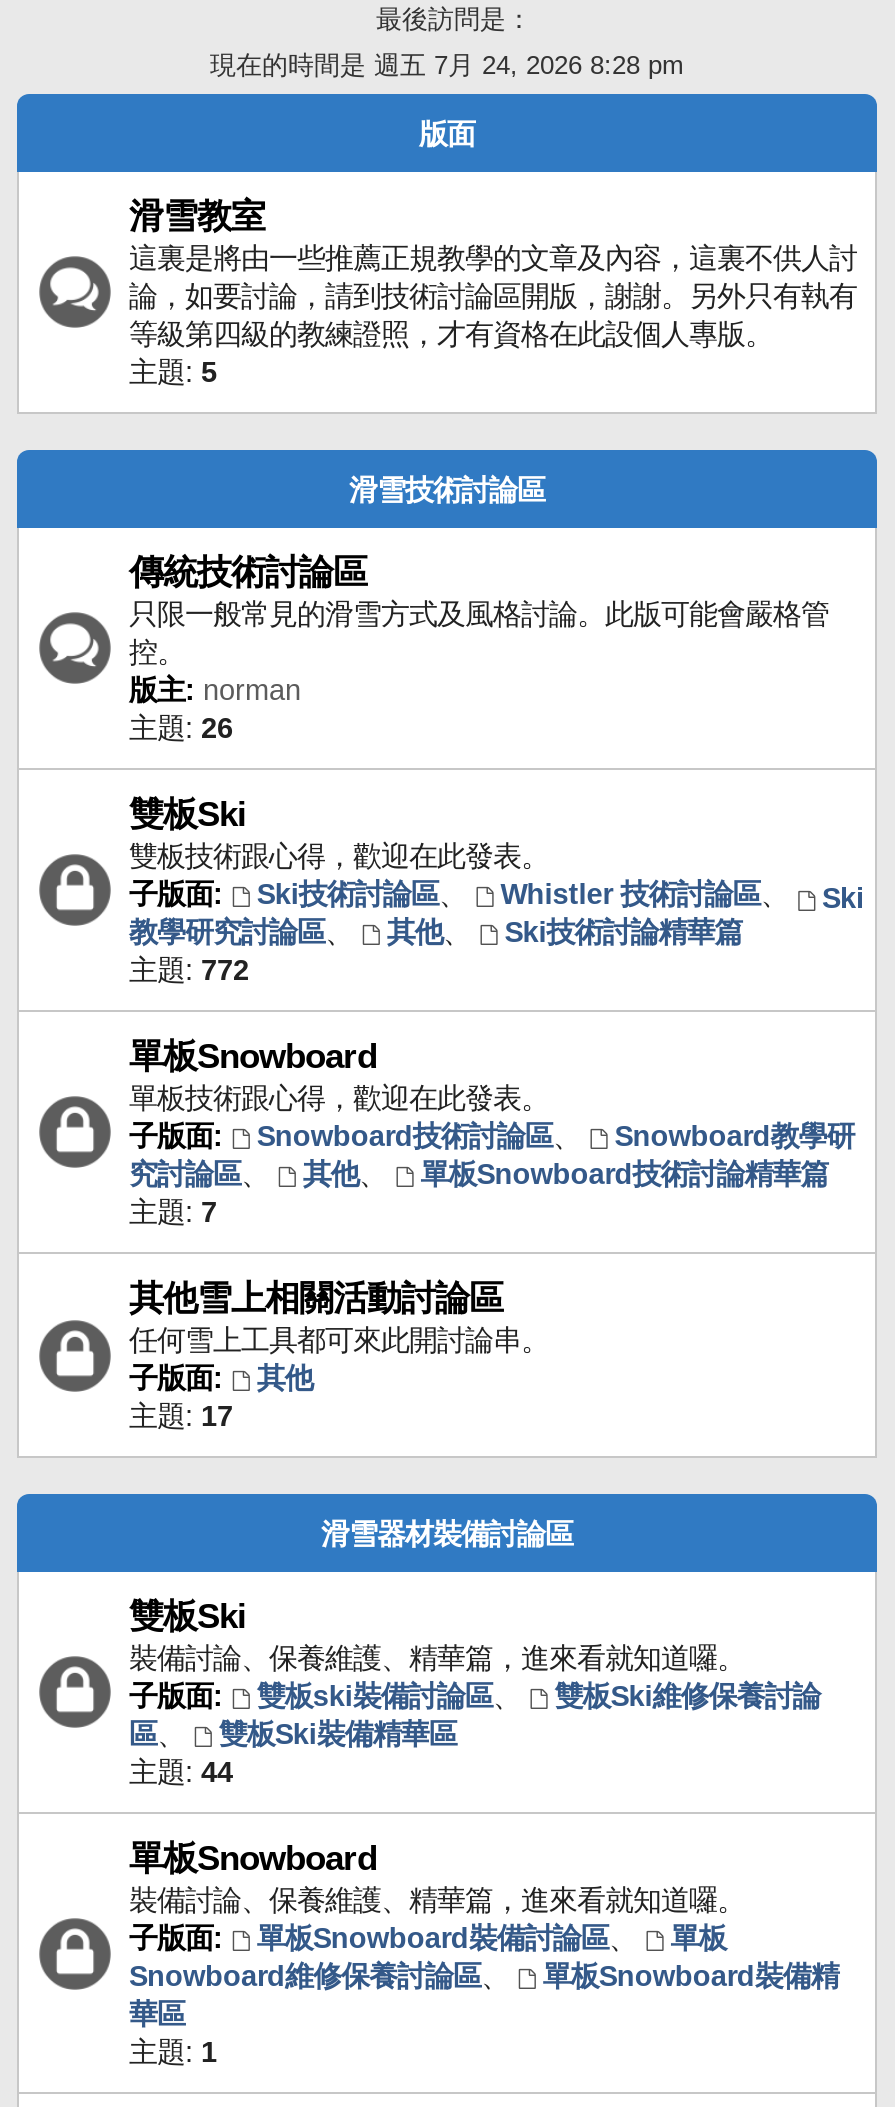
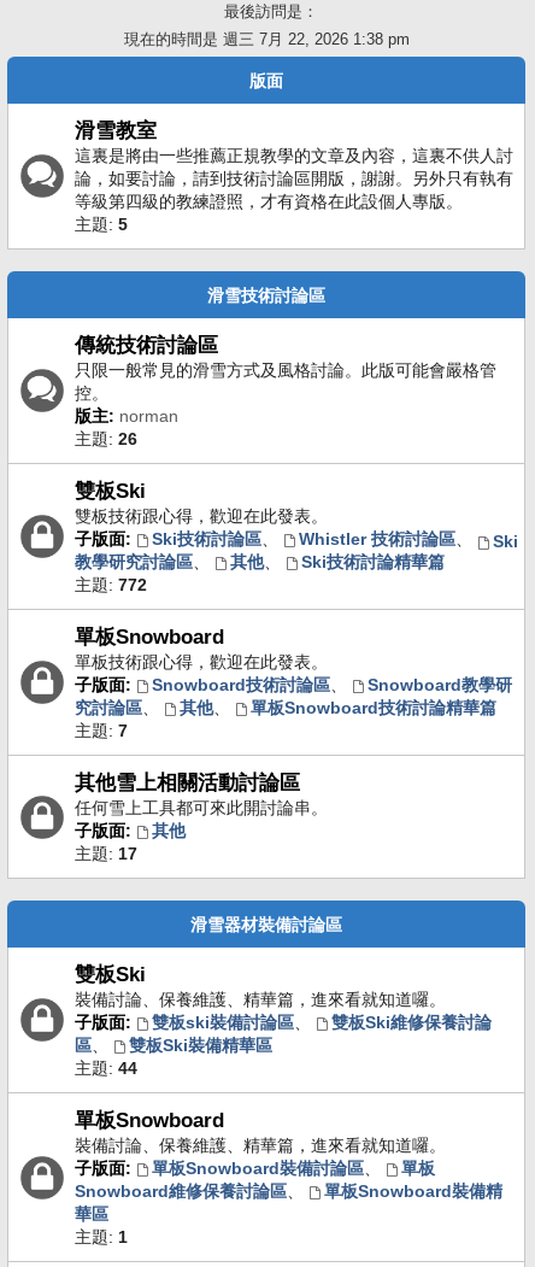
- 現在的時間是 週五 7月 24, 2026 8:28 pm
+ 現在的時間是 週三 7月 22, 2026 1:38 pm
